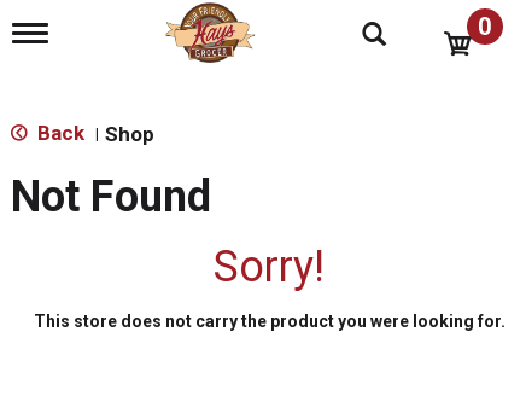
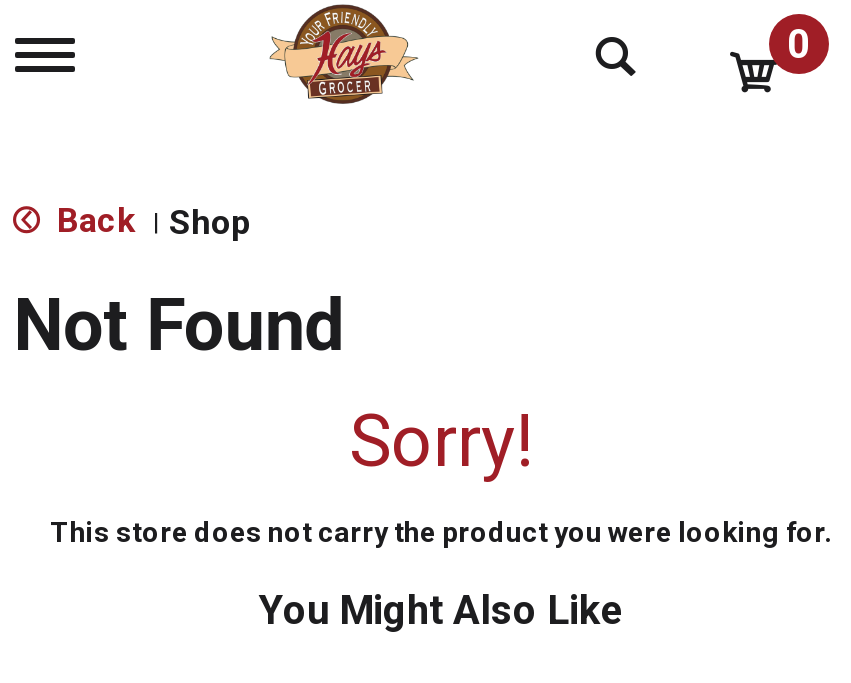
+ You Might Also Like
